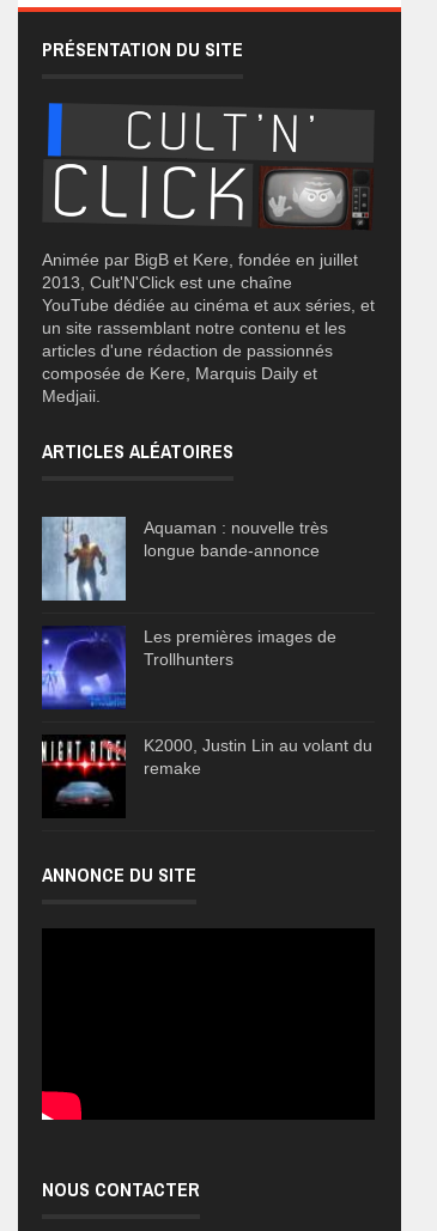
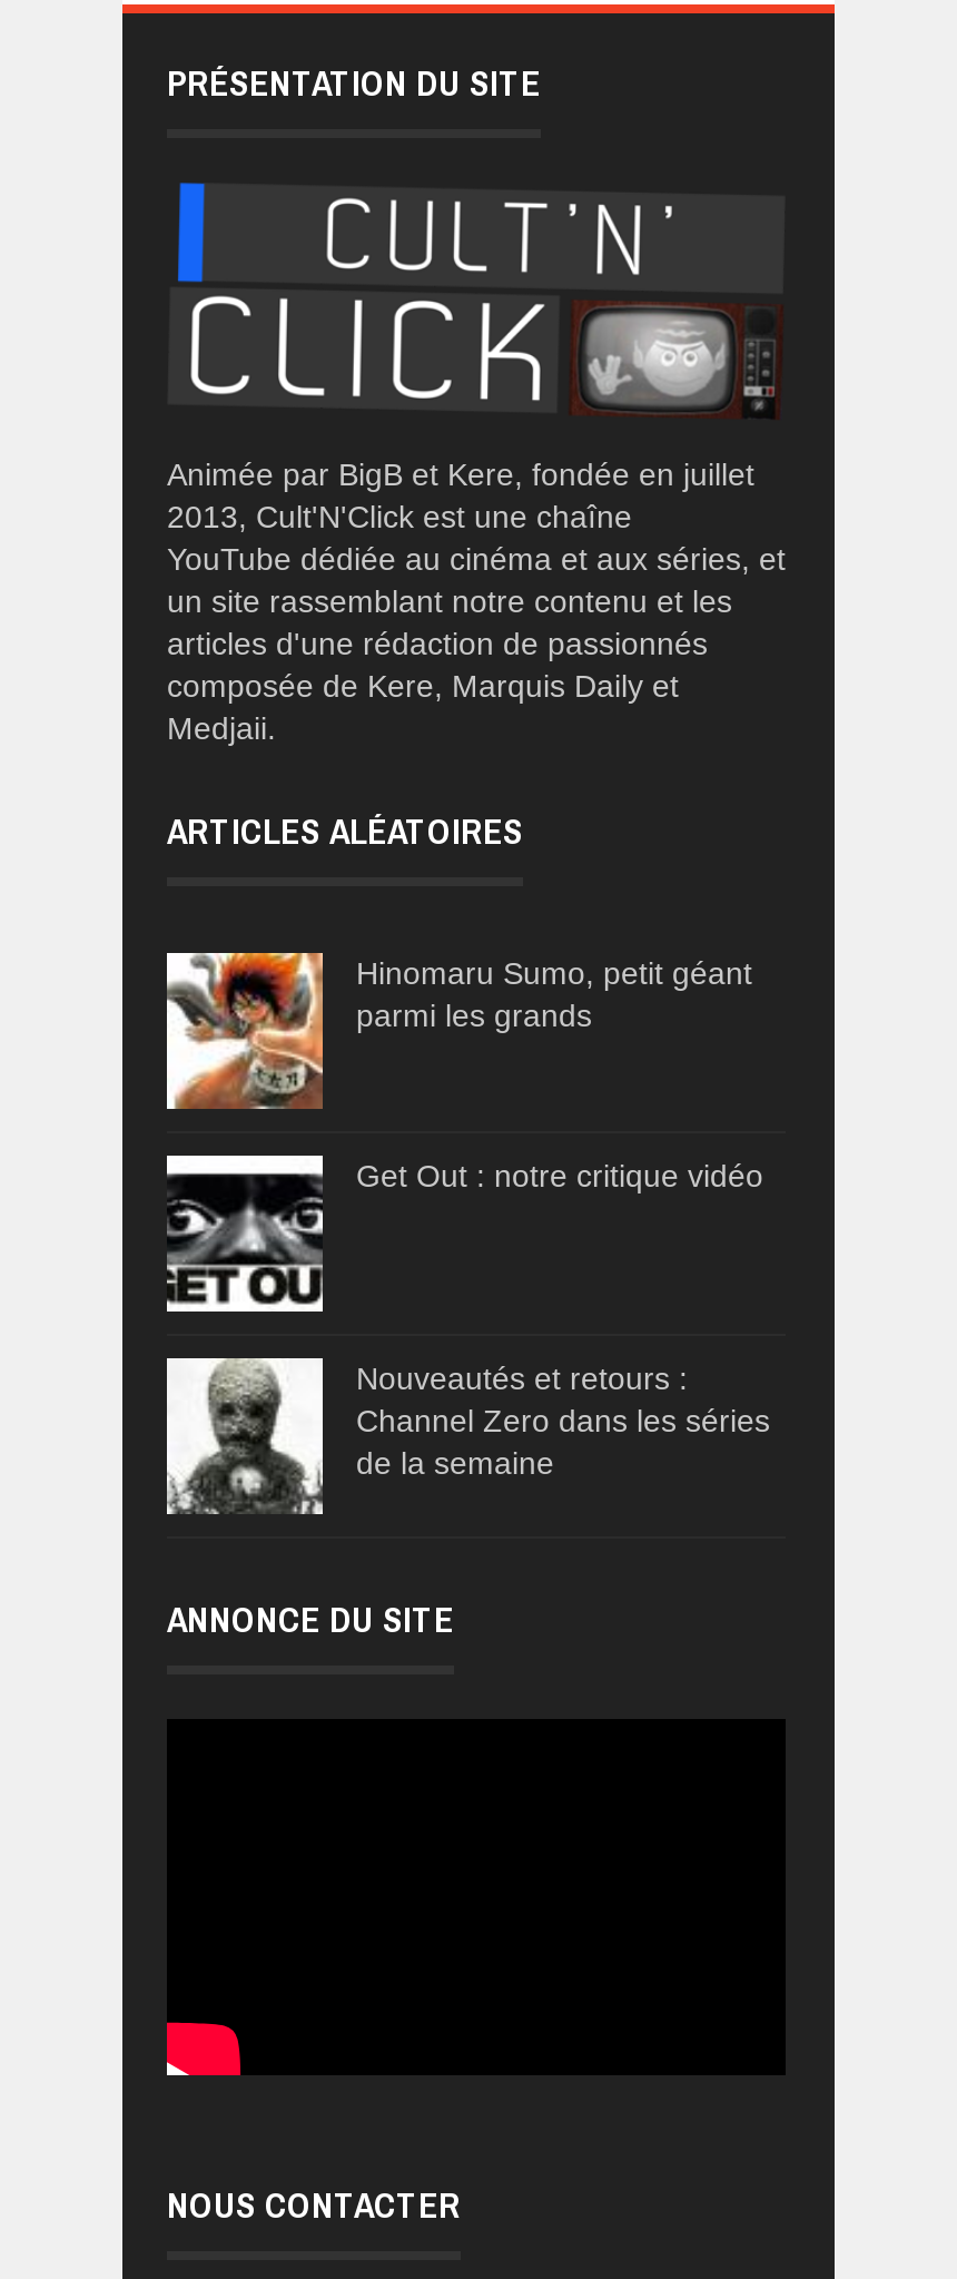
- [image]
- Aquaman : nouvelle très
- longue bande-annonce
+ [image]
+ Hinomaru Sumo, petit géant
+ parmi les grands

- [image]
- Les premières images de
- Trollhunters
+ [image]
+ Get Out : notre critique vidéo

- [image]
- K2000, Justin Lin au volant du
- remake
+ [image]
+ Nouveautés et retours :
+ Channel Zero dans les séries
+ de la semaine
